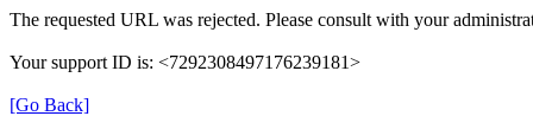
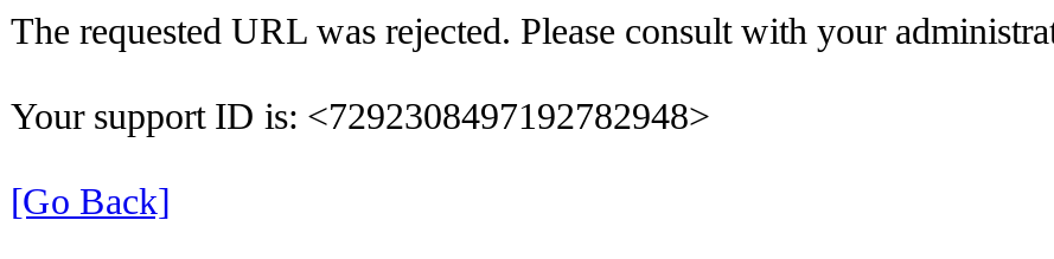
- Your support ID is: <7292308497176239181>
+ Your support ID is: <7292308497192782948>
